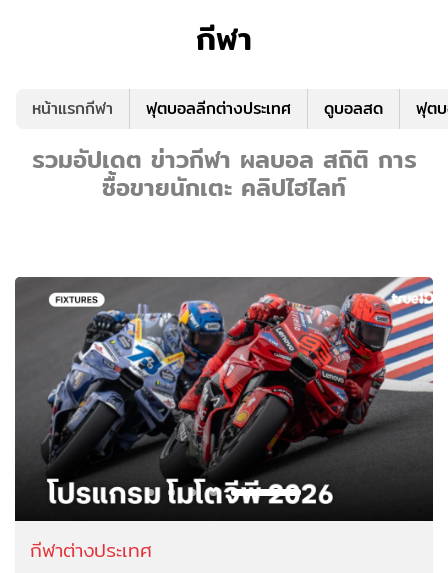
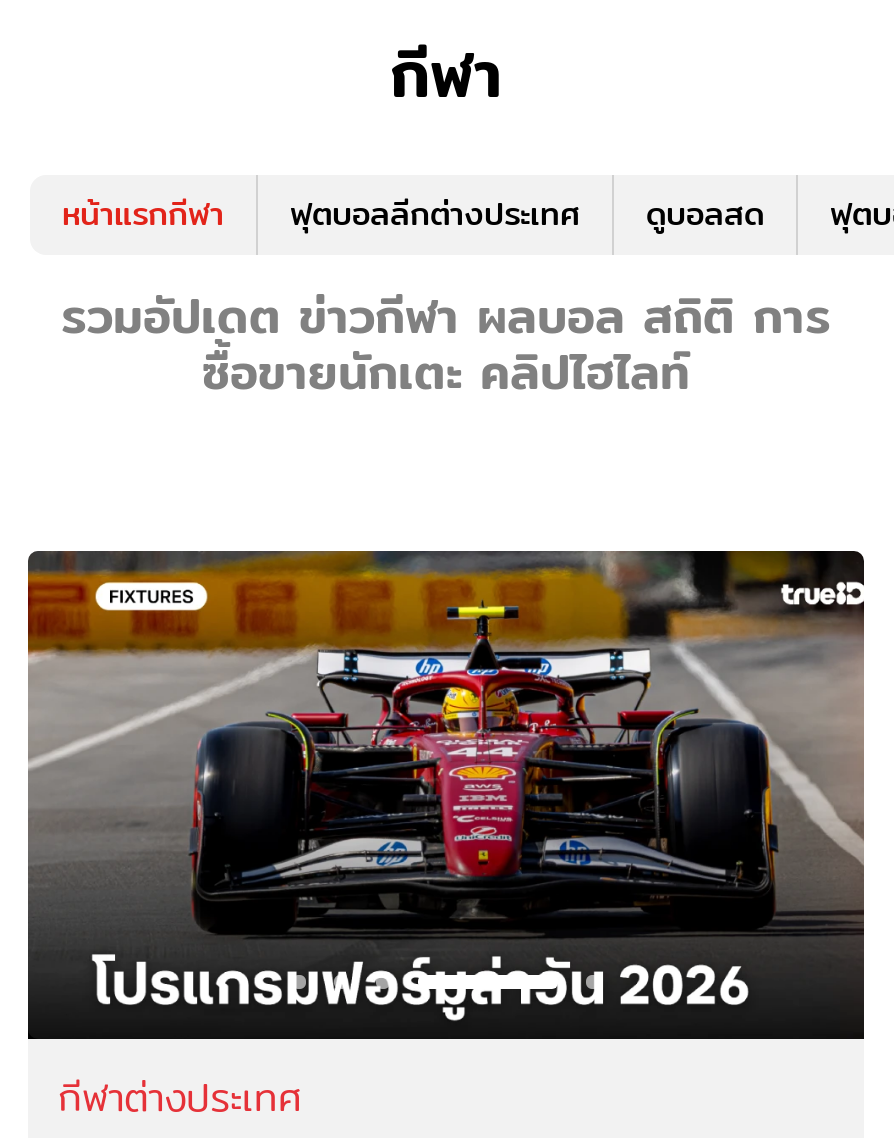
- [image]
+ [image]
